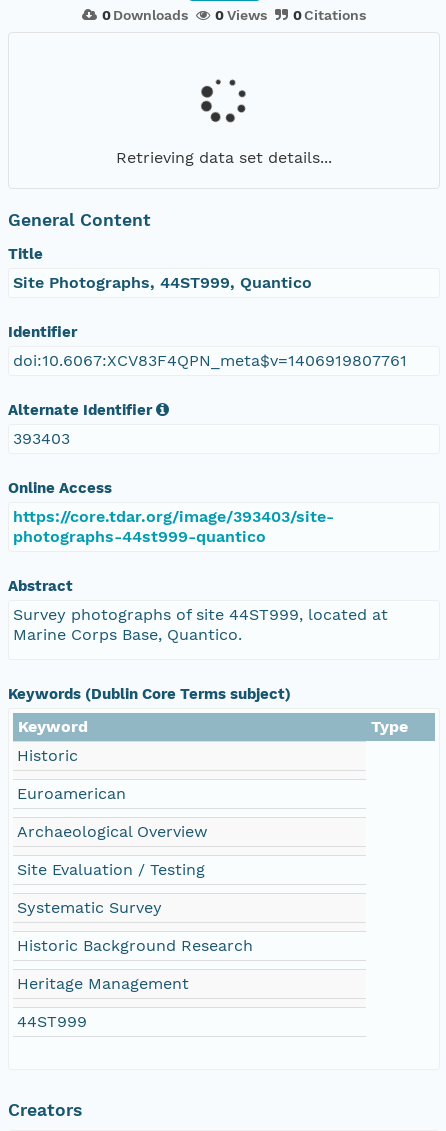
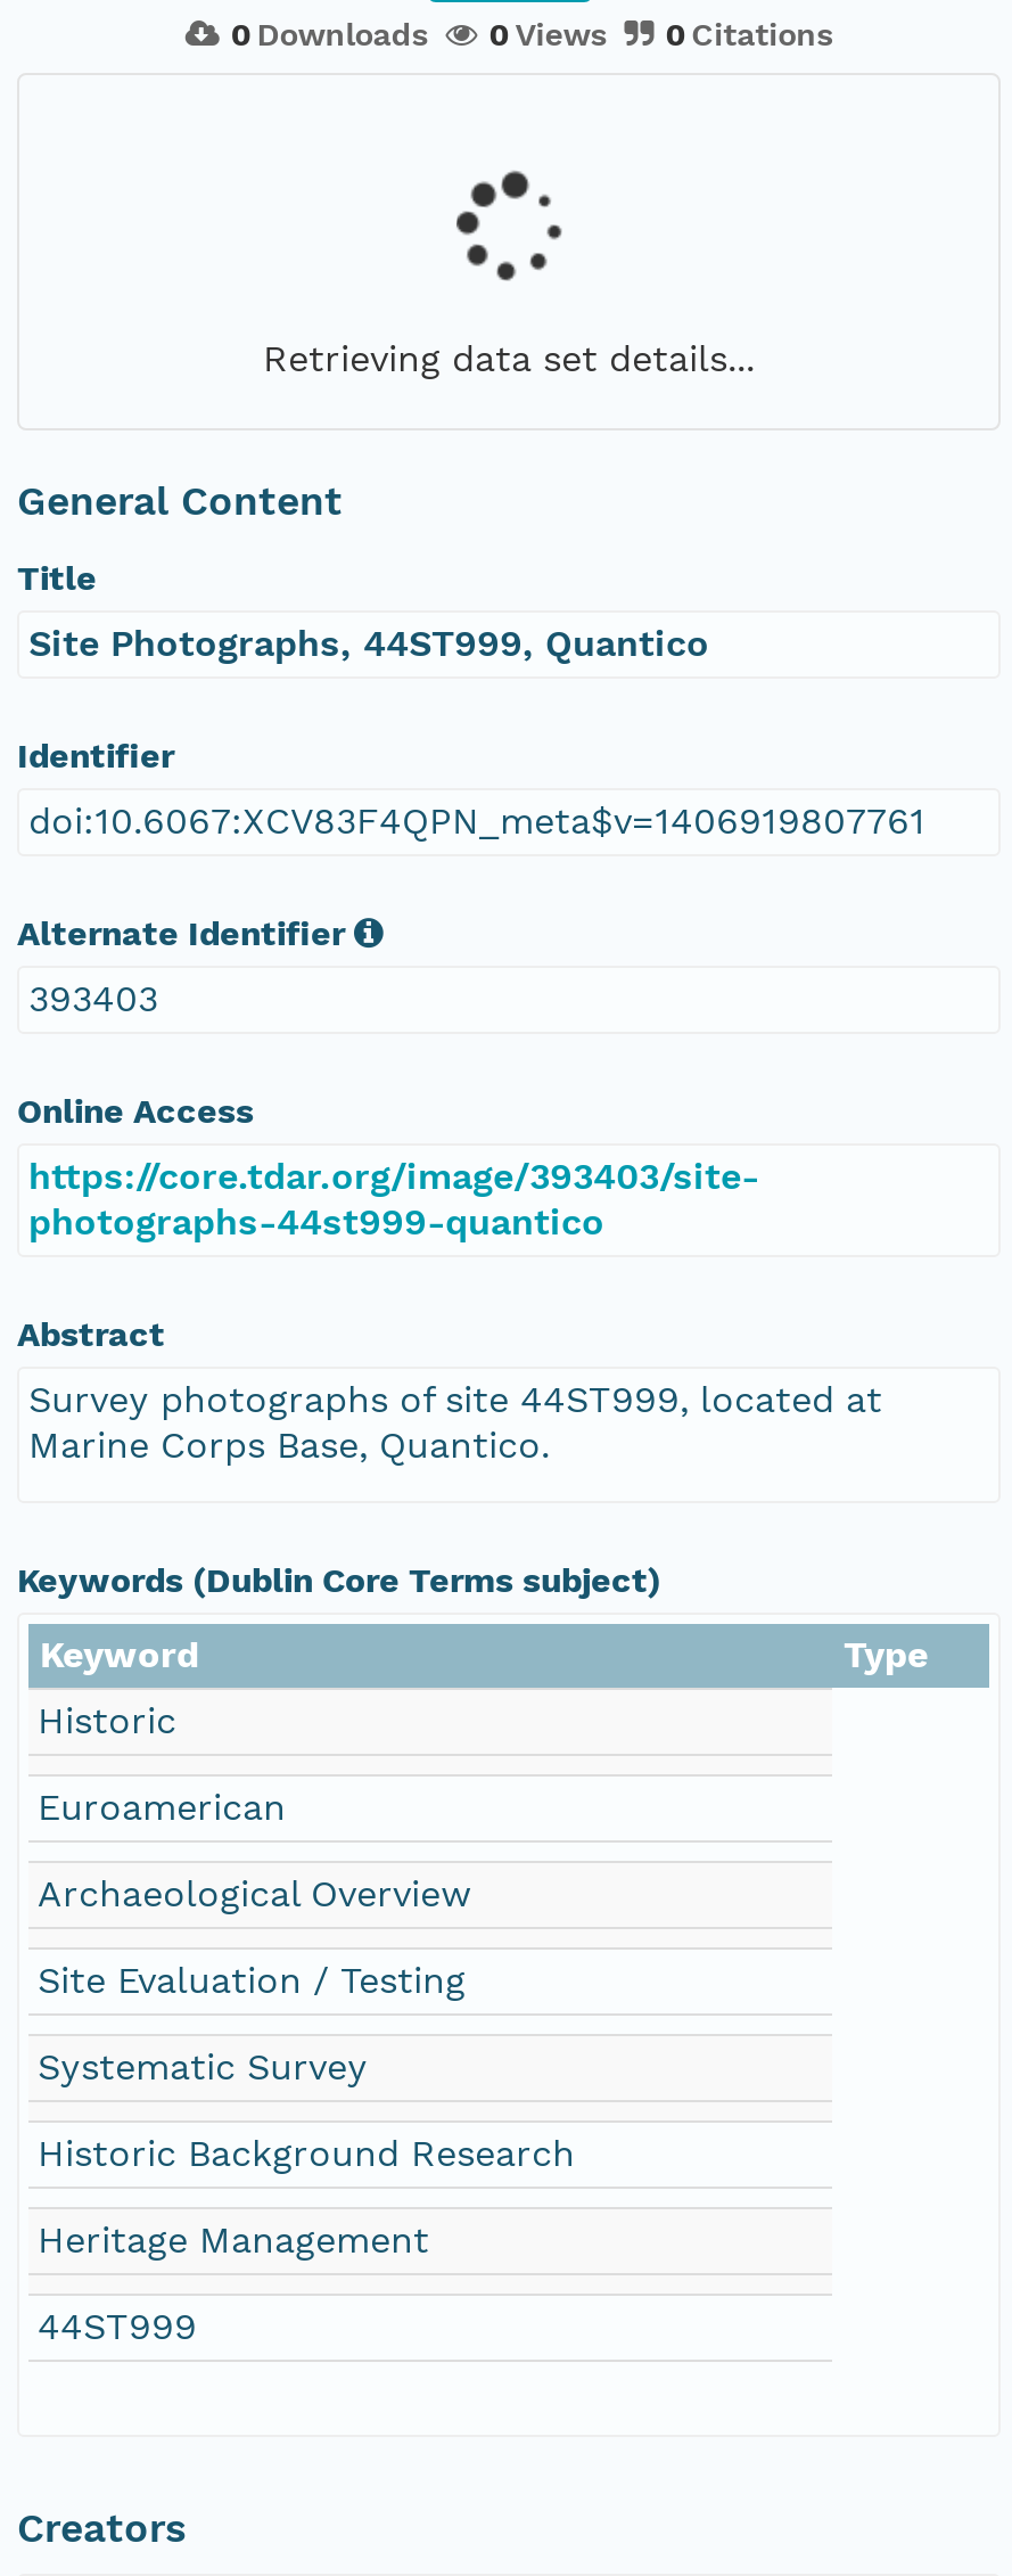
- [image]
+ [image]
